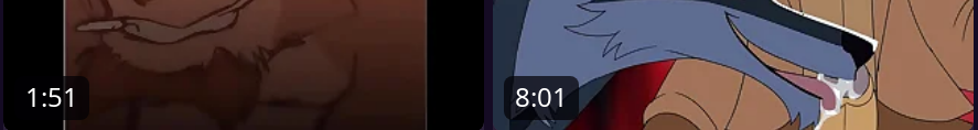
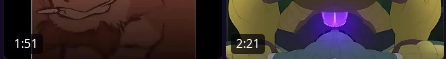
- 8:01
+ 2:21
